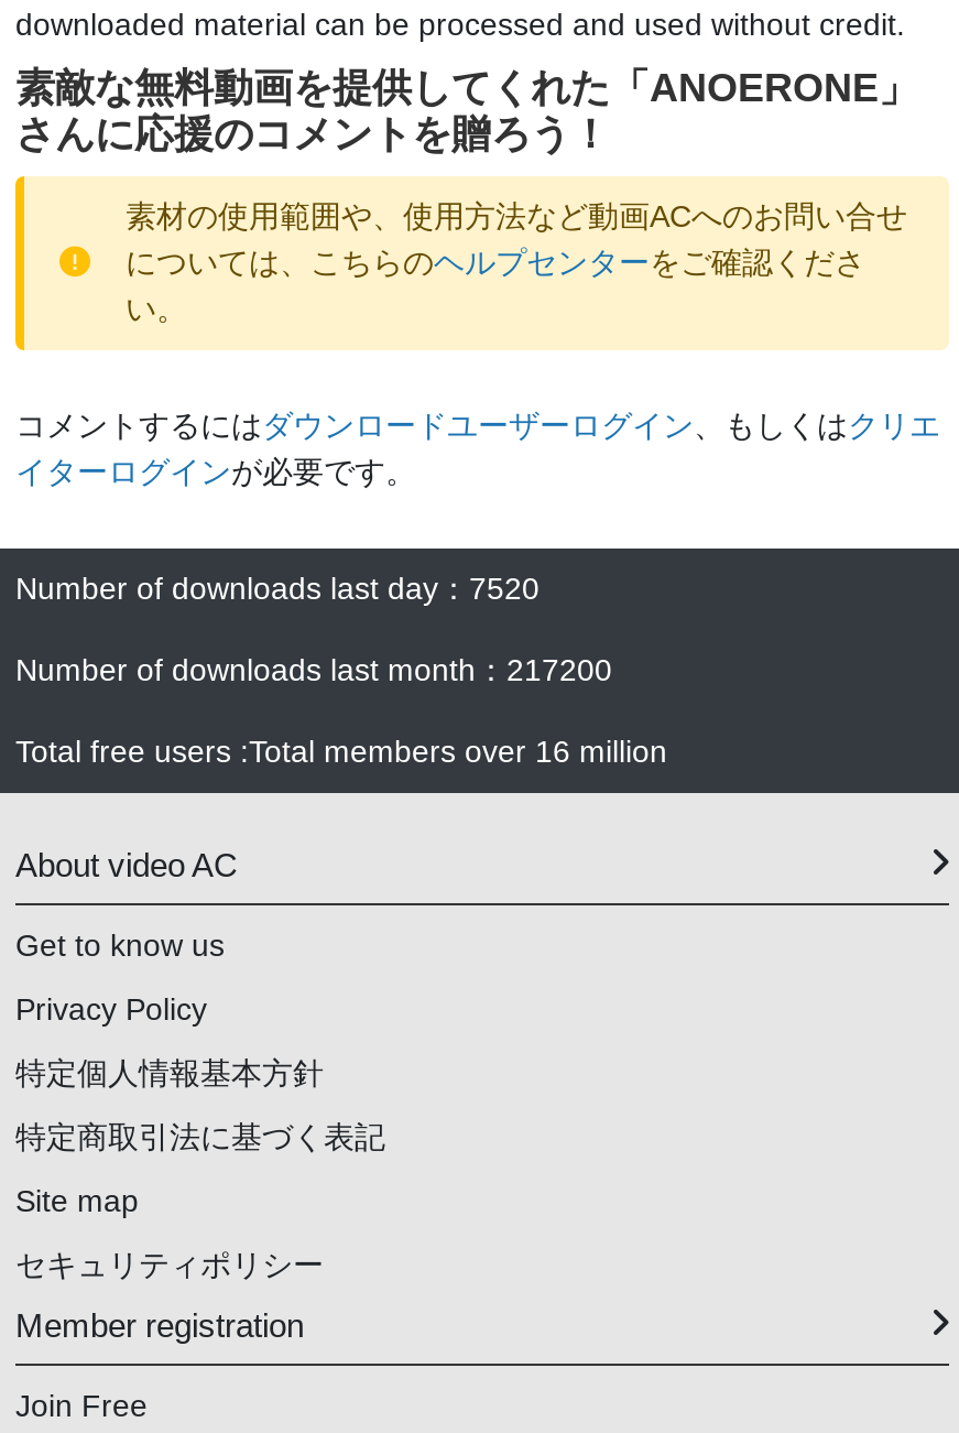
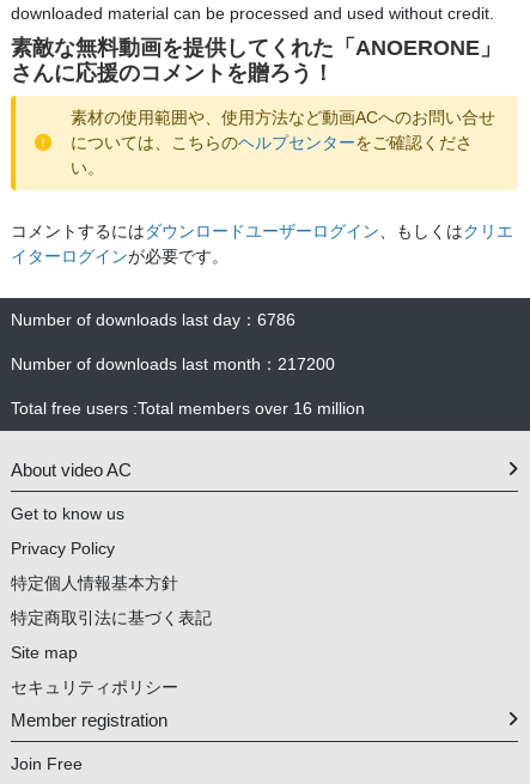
- Number of downloads last day：7520
+ Number of downloads last day：6786
